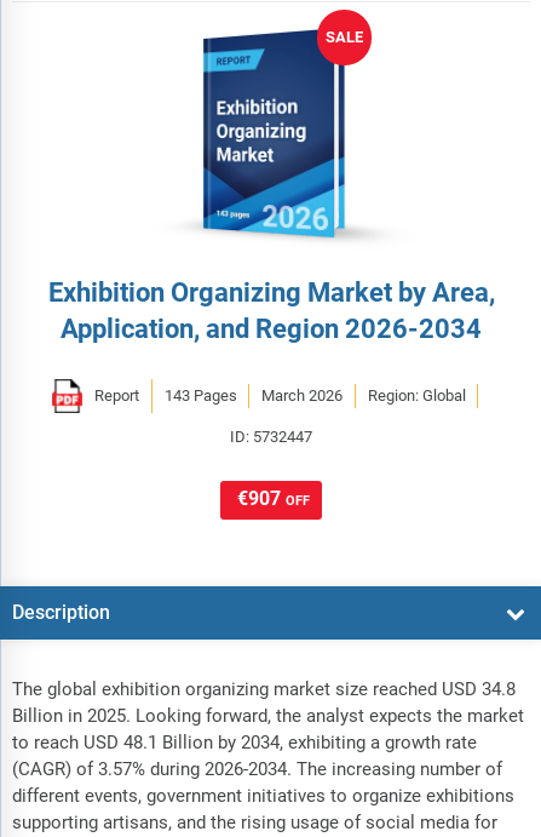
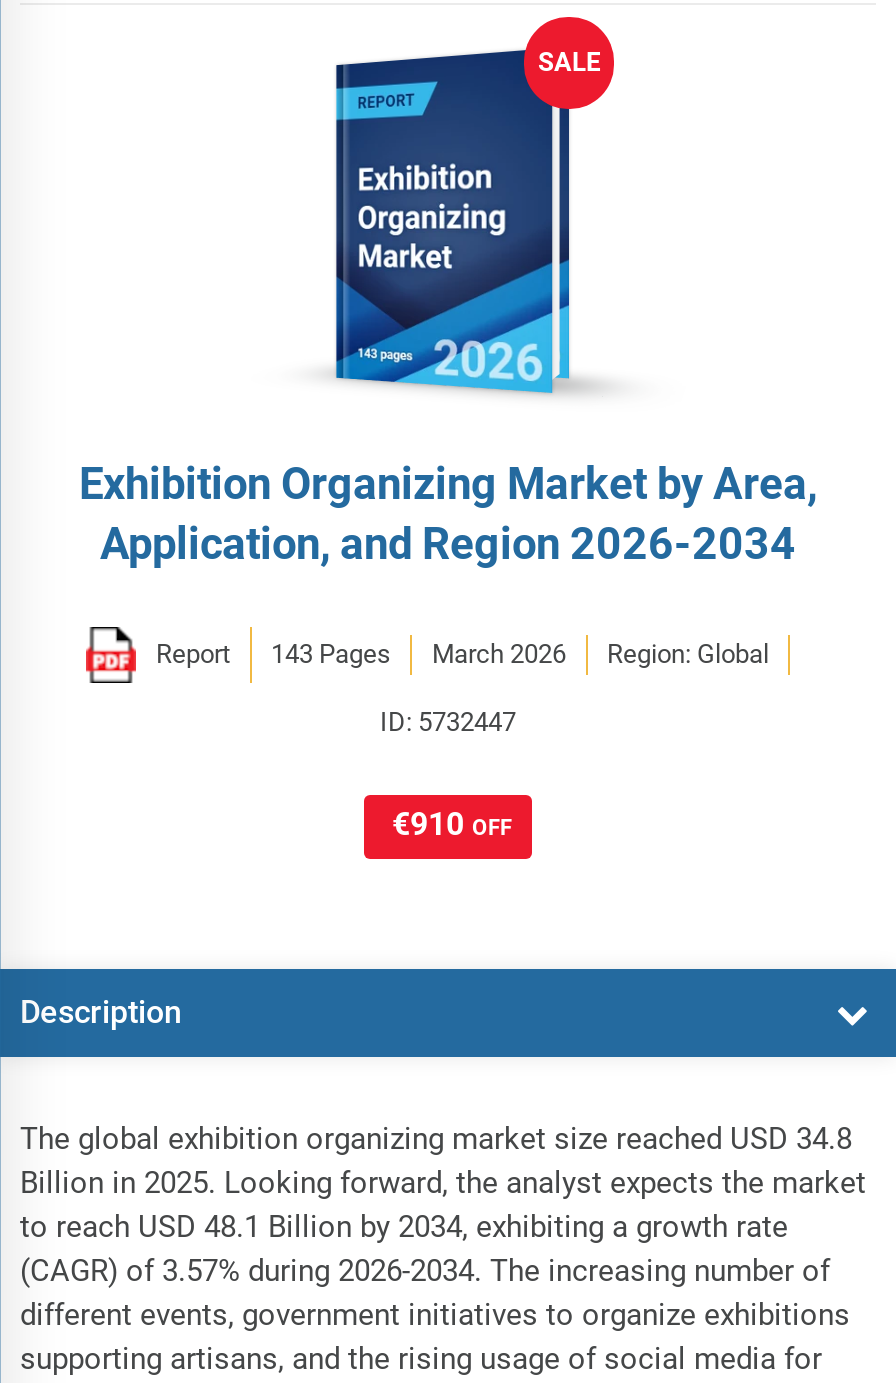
- €907 OFF
+ €910 OFF
